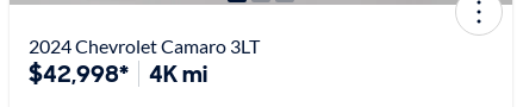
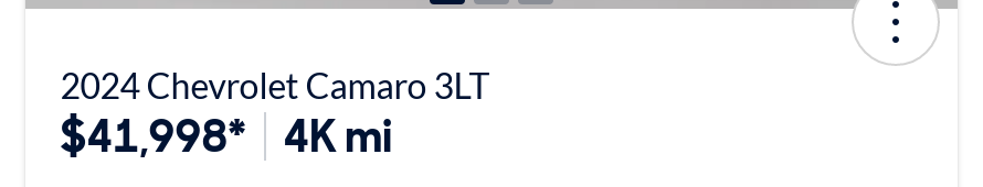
- $42,998* 4K mi
+ $41,998* 4K mi
